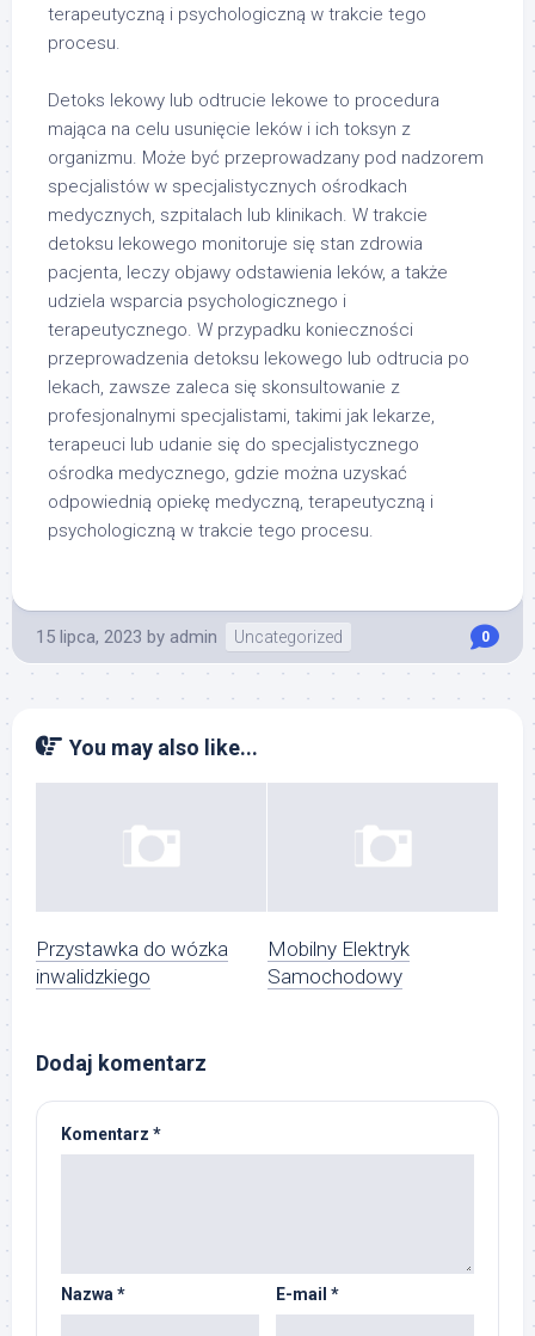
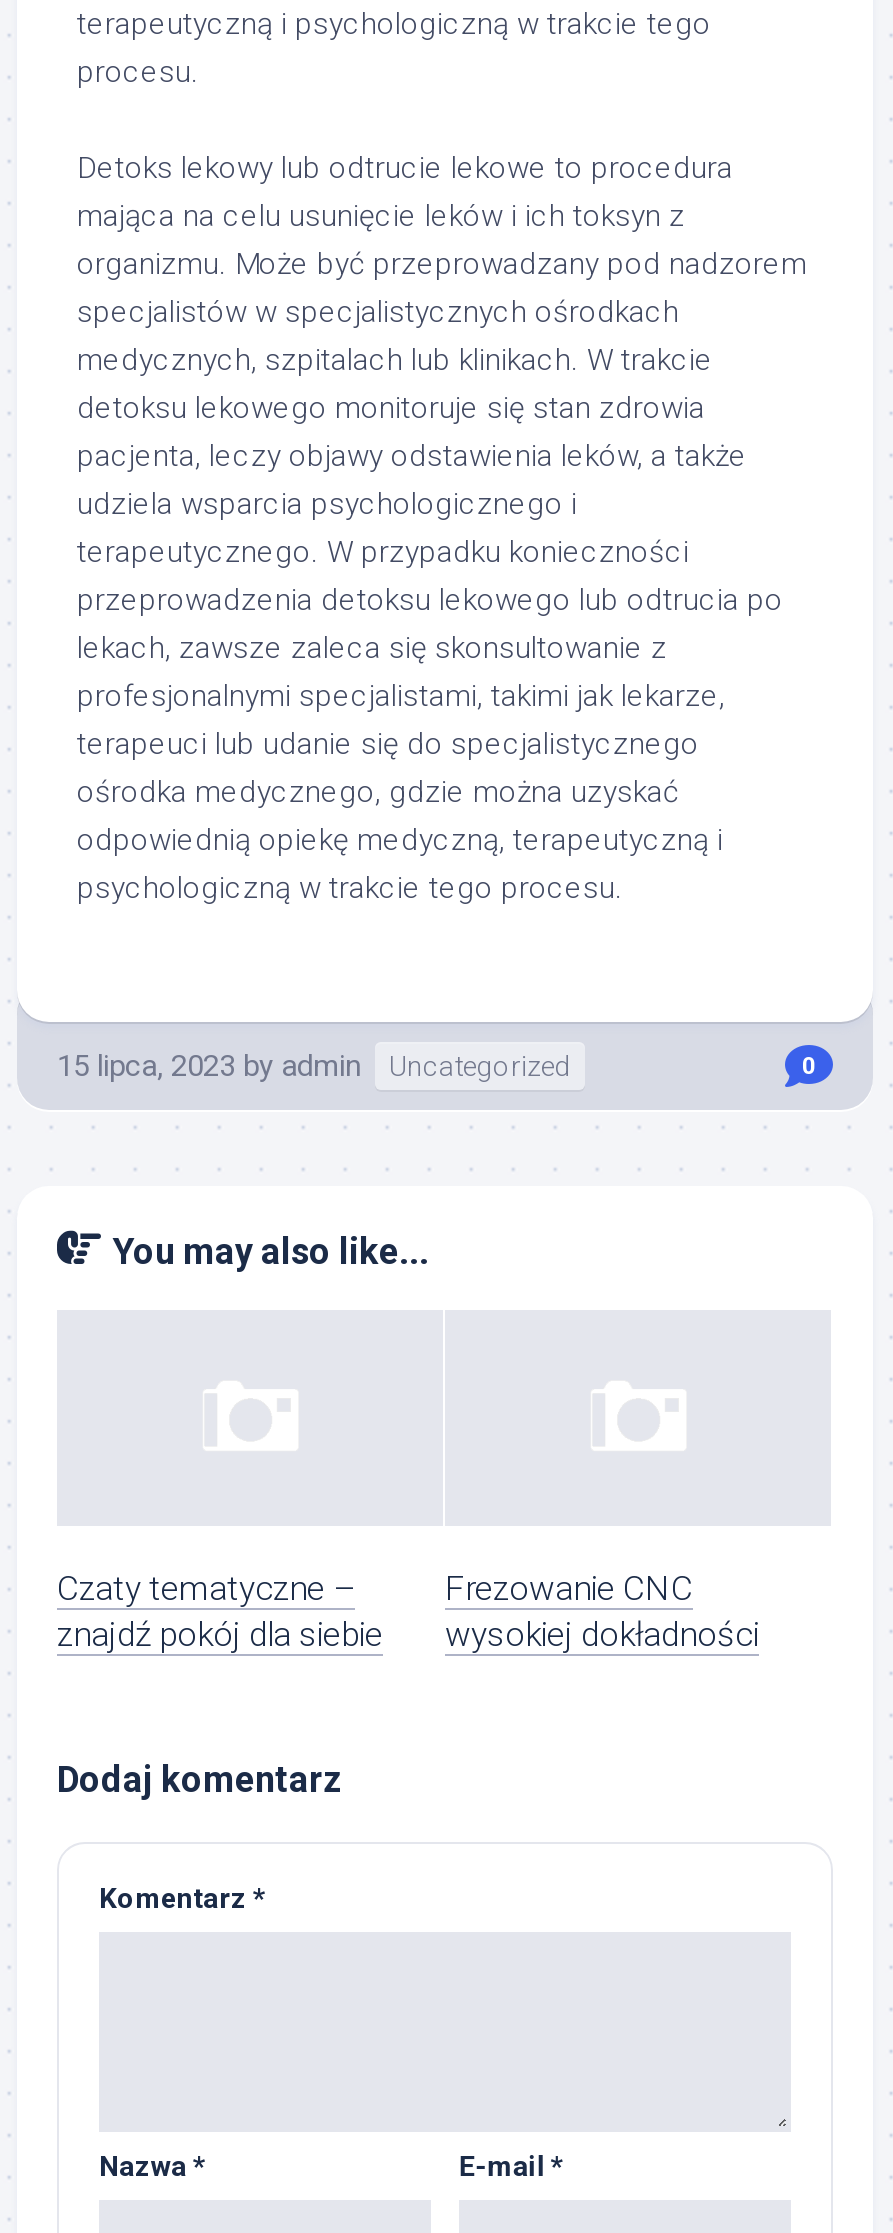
- Przystawka do wózka
- inwalidzkiego
+ Czaty tematyczne –
+ znajdź pokój dla siebie

- Mobilny Elektryk
- Samochodowy
+ Frezowanie CNC
+ wysokiej dokładności
